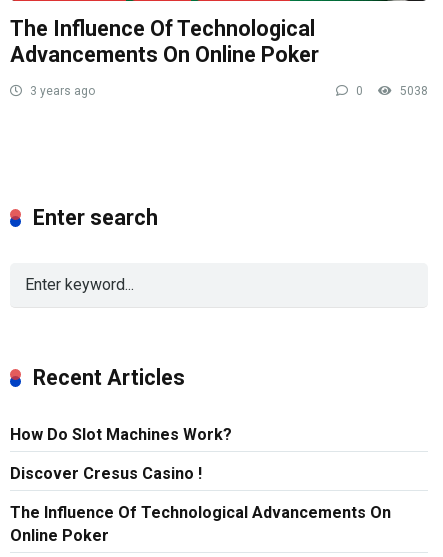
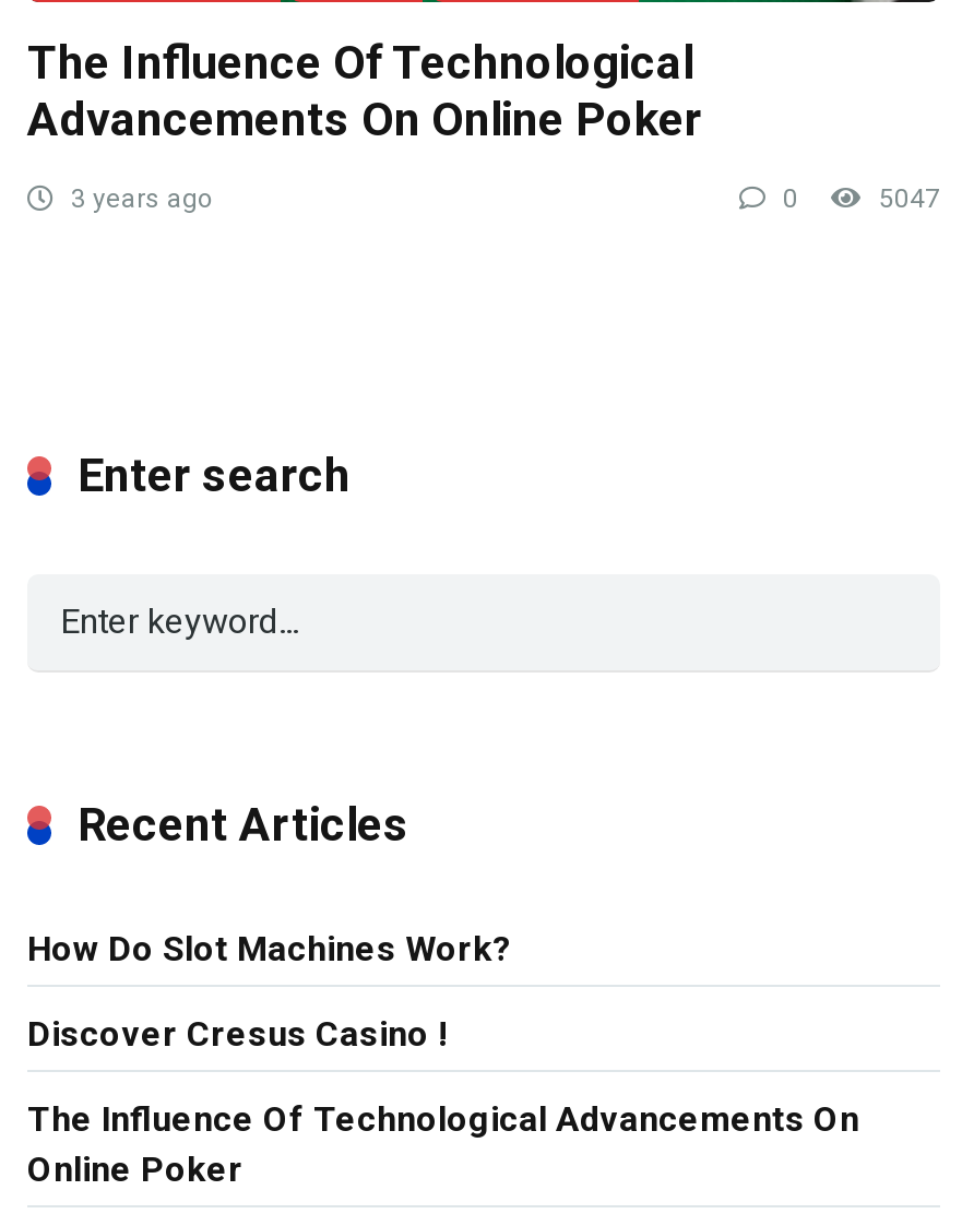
- 5038
+ 5047
